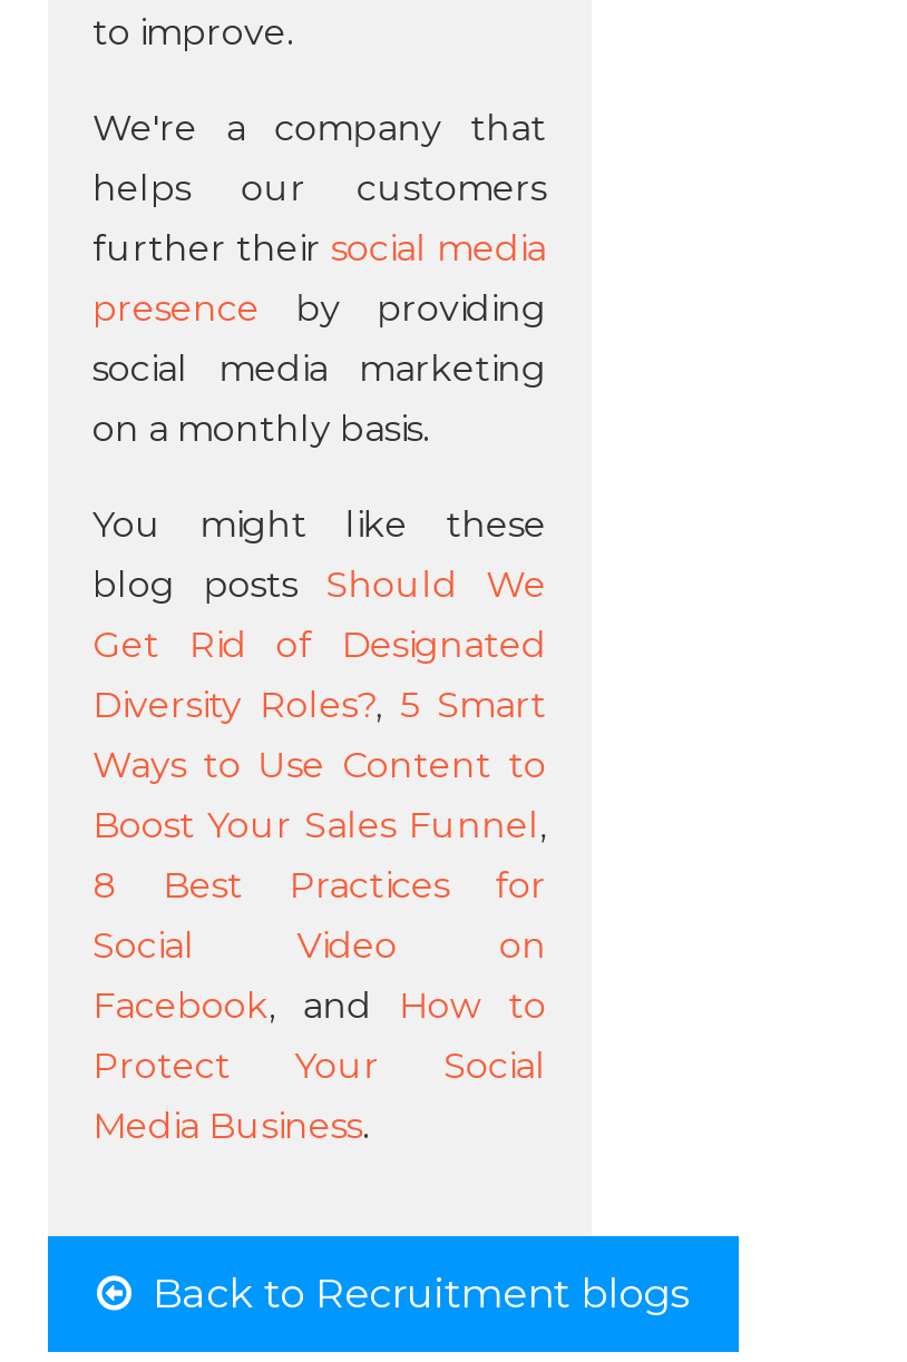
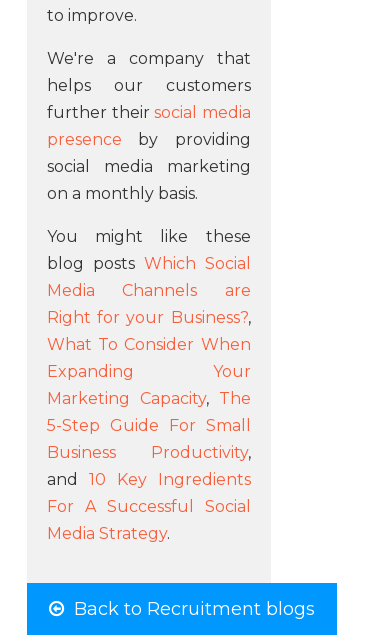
- blog posts Should We
- Get Rid of Designated
- Diversity Roles?, 5 Smart
- Ways to Use Content to
- Boost Your Sales Funnel,
- 8 Best Practices for
- Social Video on
- Facebook, and How to
- Protect Your Social
- Media Business.
+ blog posts Which Social
+ Media Channels are
+ Right for your Business?,
+ What To Consider When
+ Expanding Your
+ Marketing Capacity, The
+ 5-Step Guide For Small
+ Business Productivity,
+ and 10 Key Ingredients
+ For A Successful Social
+ Media Strategy.
